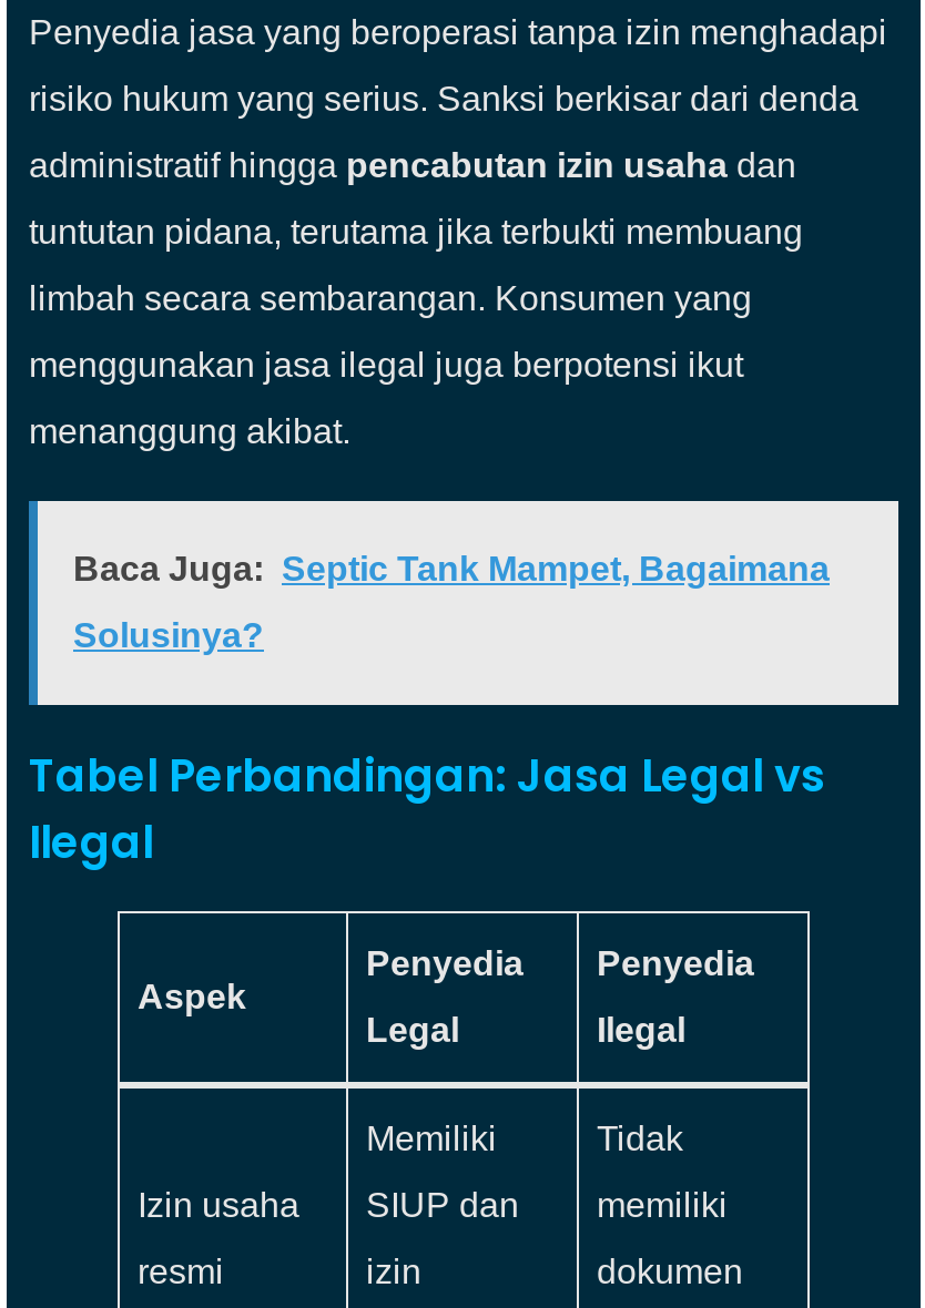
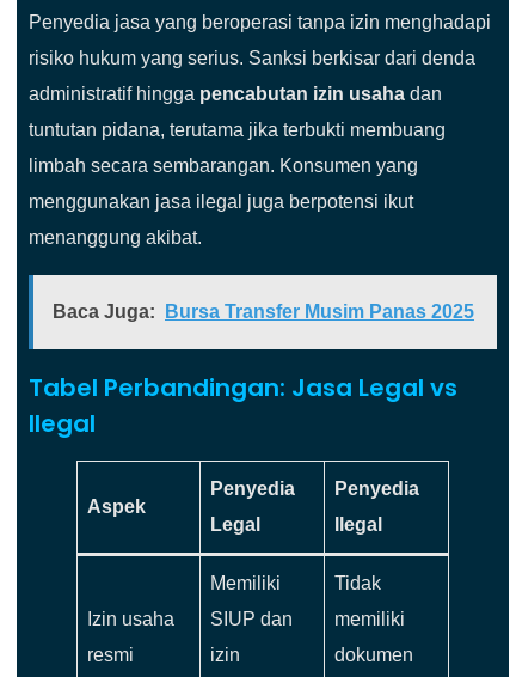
- Baca Juga: Septic Tank Mampet, Bagaimana
- Solusinya?
+ Baca Juga: Bursa Transfer Musim Panas 2025
